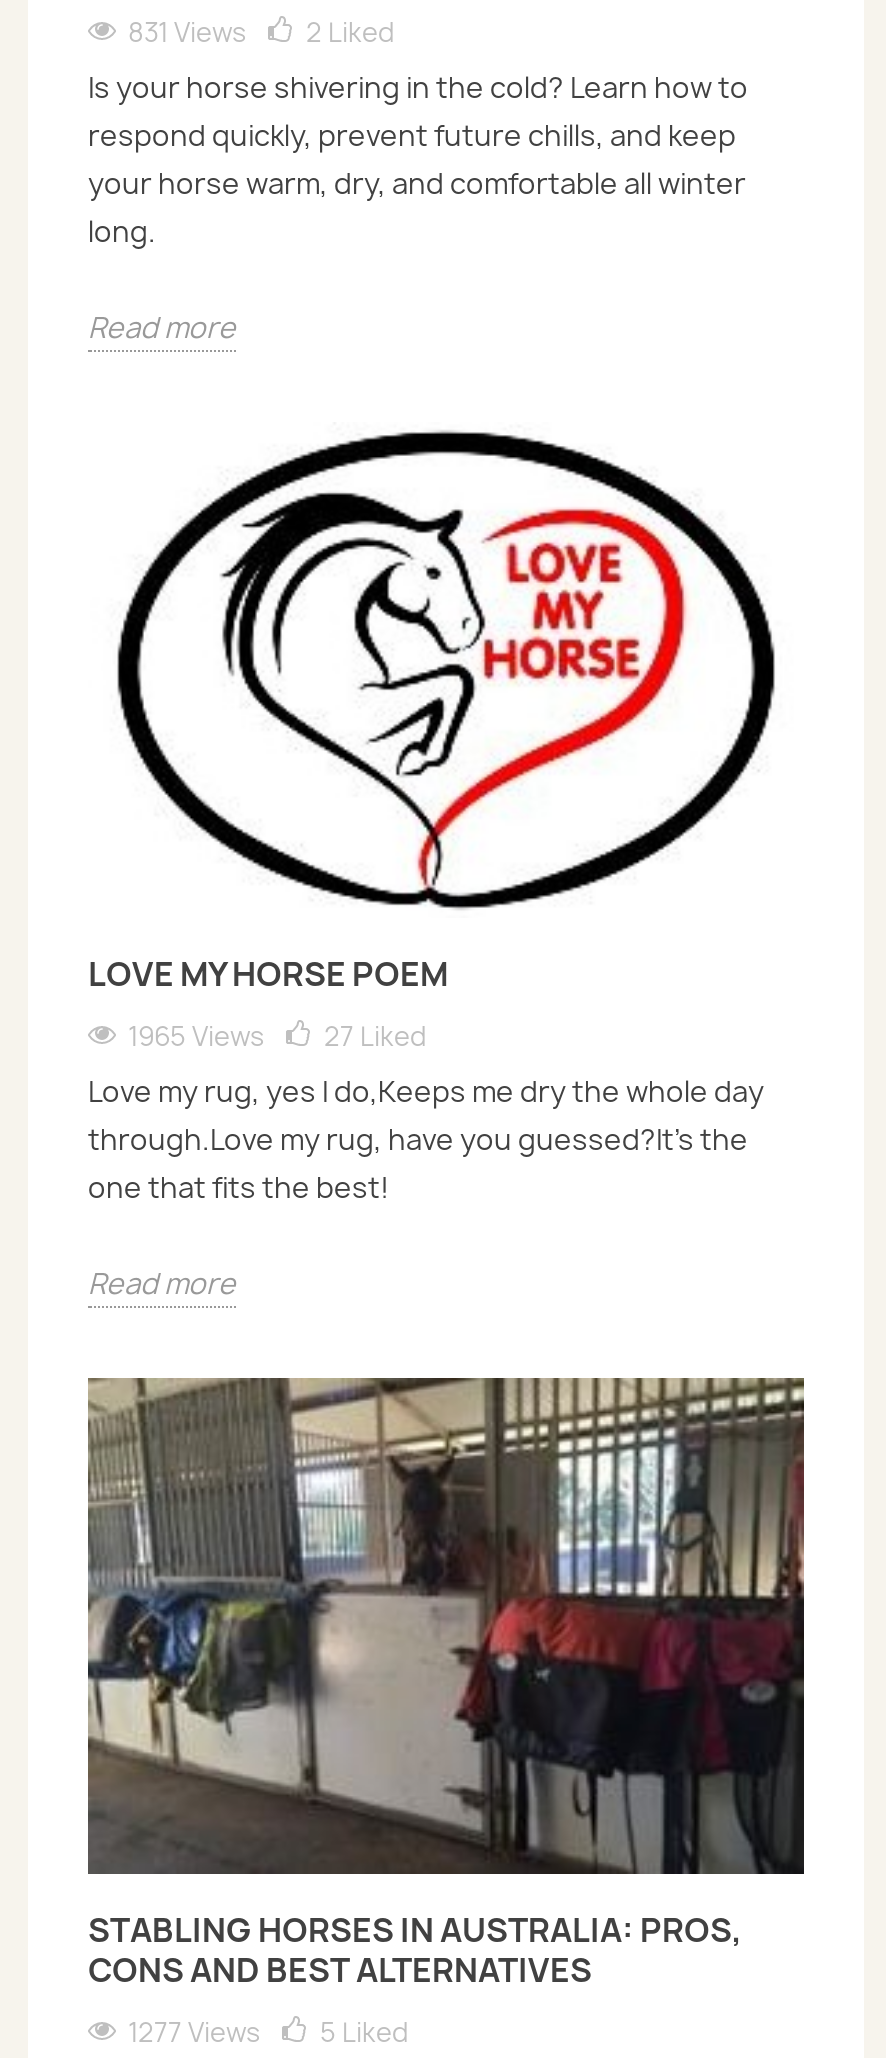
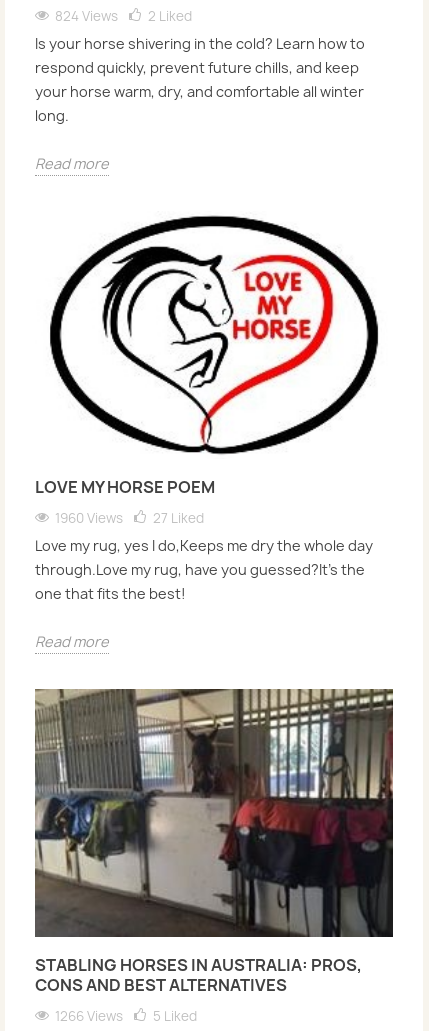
- 831 Views 2 Liked
+ 824 Views 2 Liked

- 1965 Views 27 Liked
+ 1960 Views 27 Liked

- 1277 Views 5 Liked
+ 1266 Views 5 Liked
